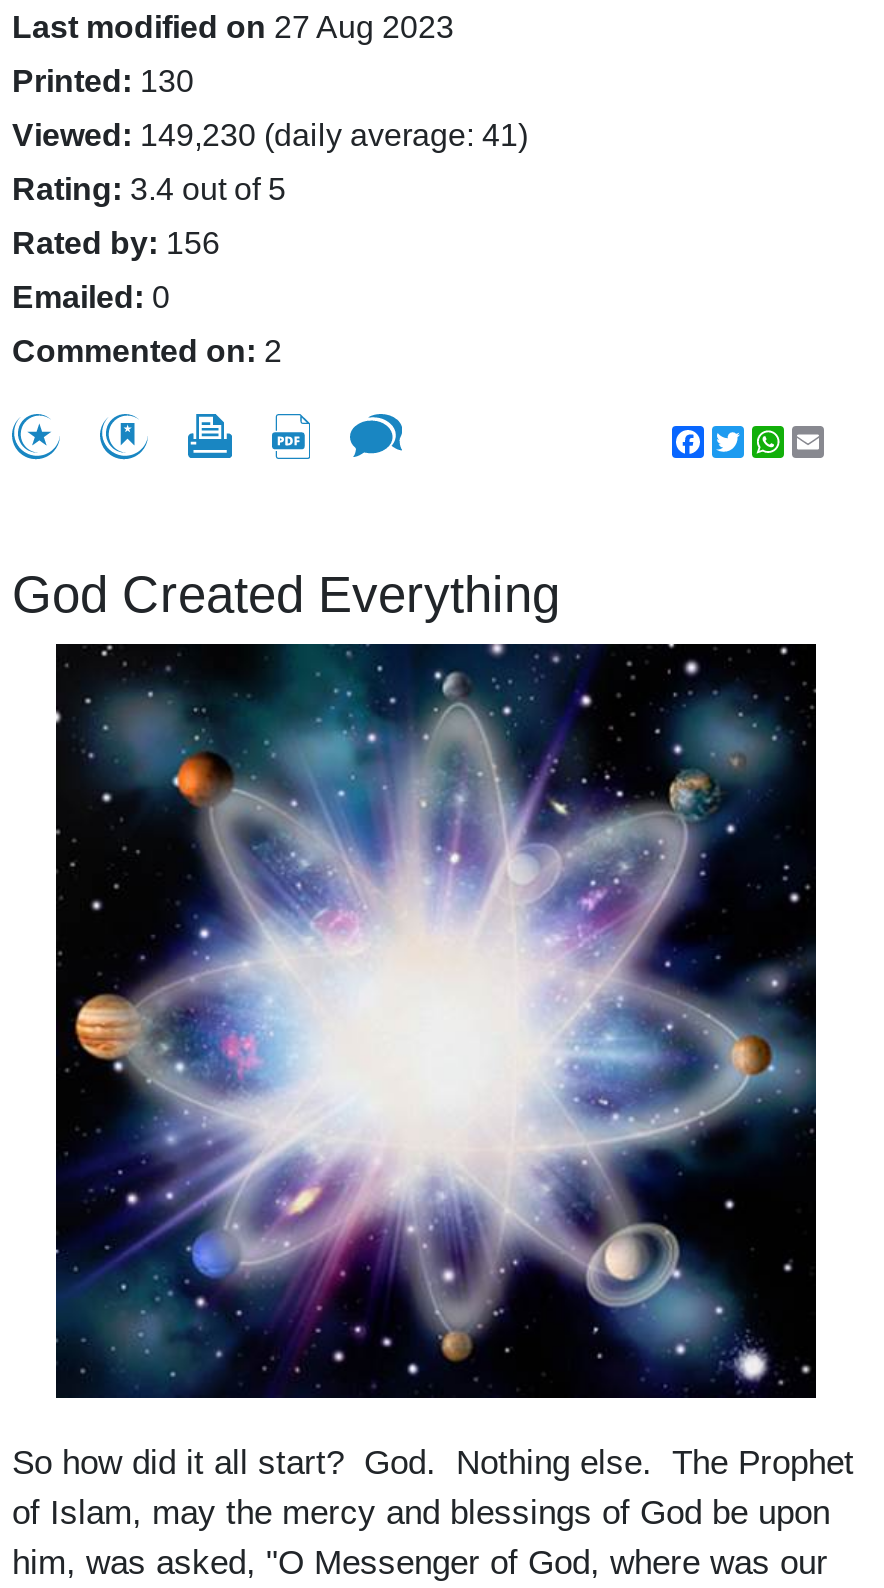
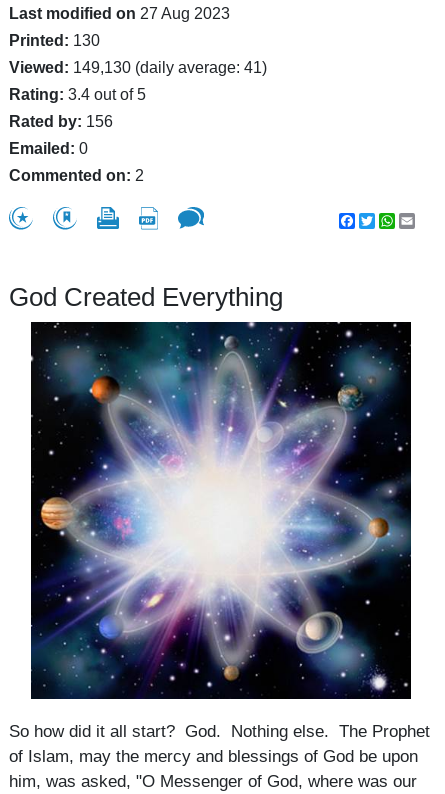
- Viewed: 149,230 (daily average: 41)
+ Viewed: 149,130 (daily average: 41)
